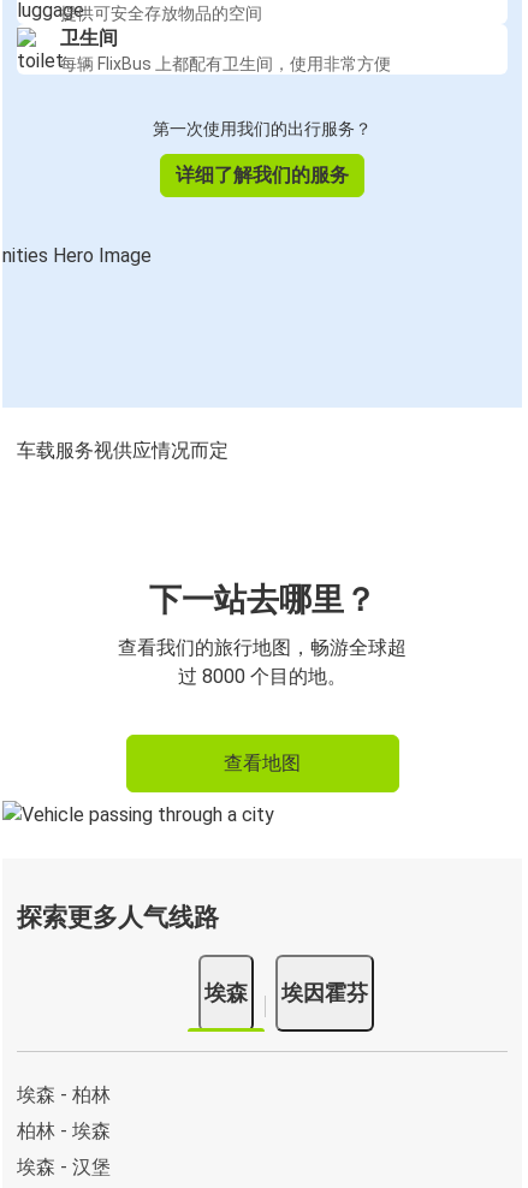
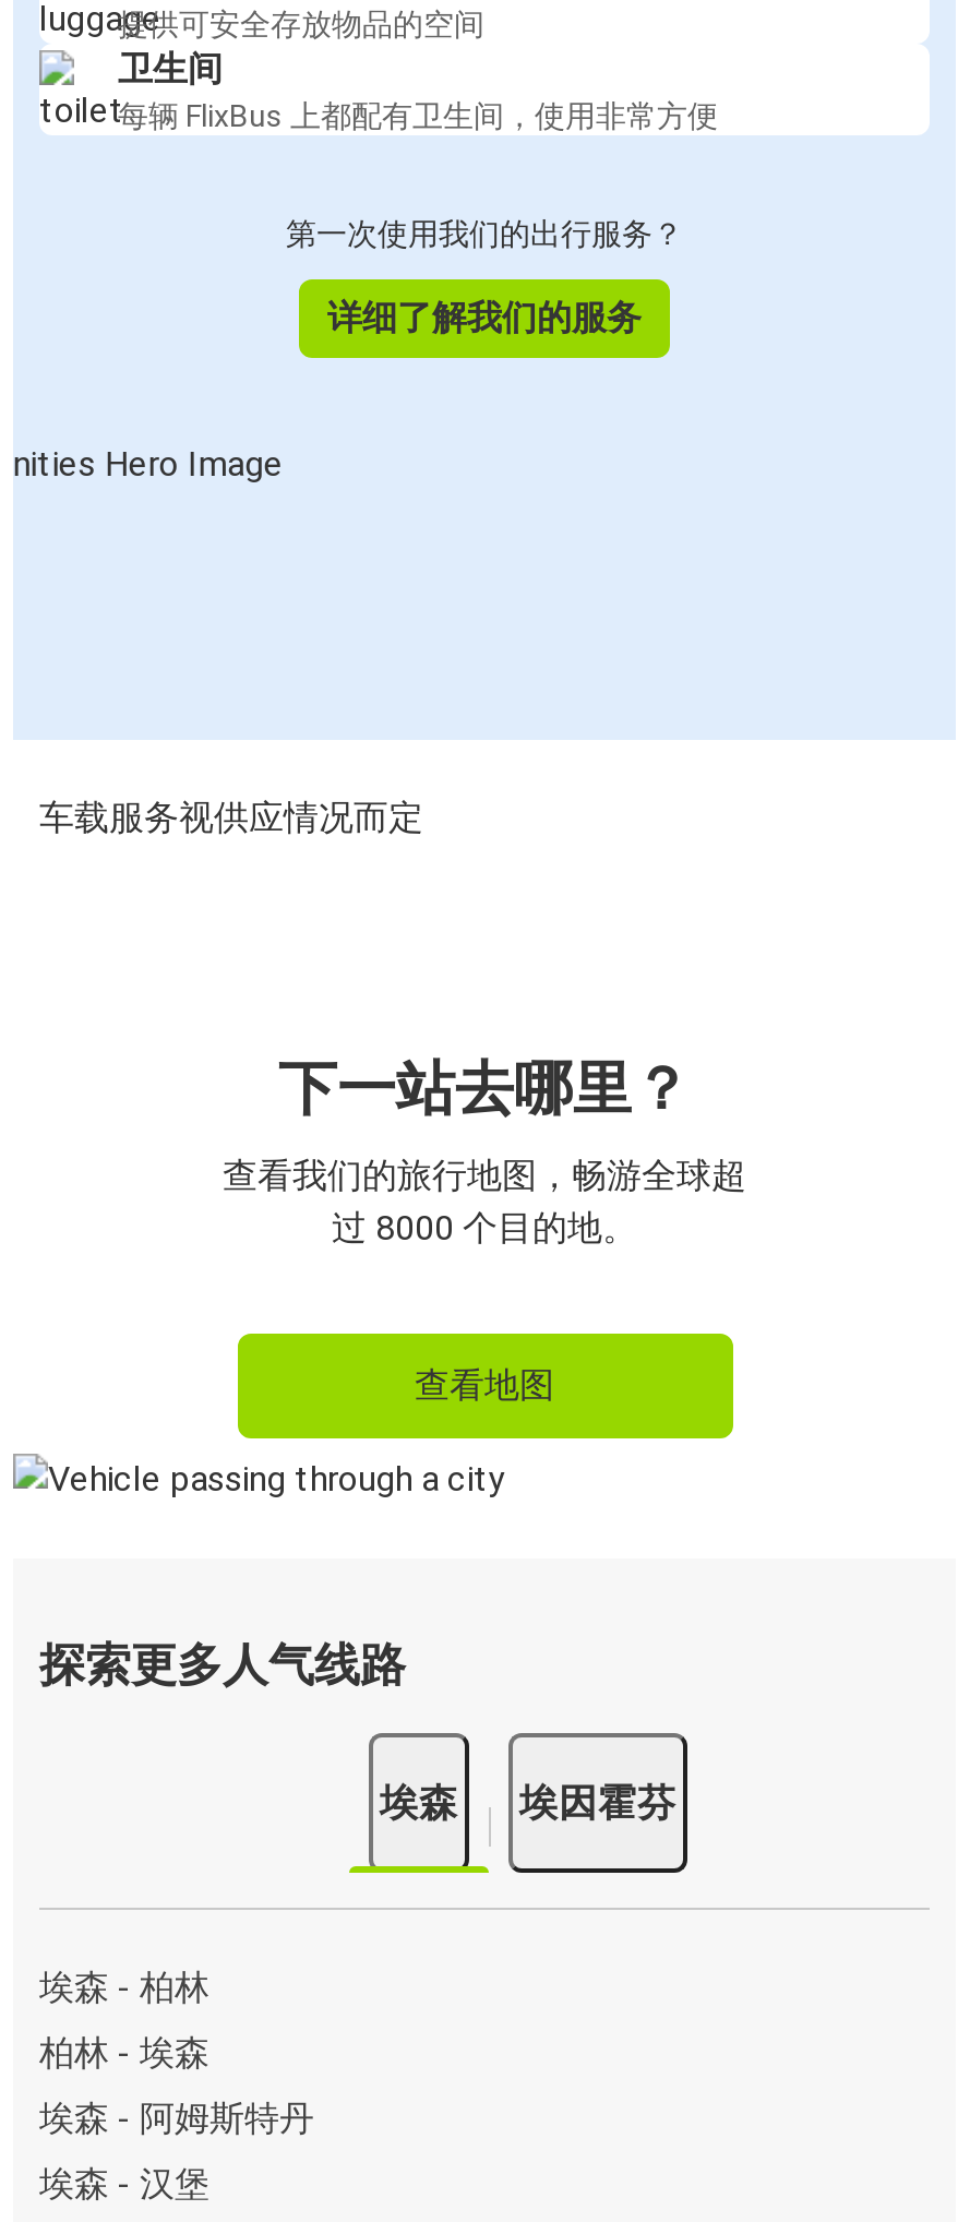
+ 埃森 - 阿姆斯特丹
